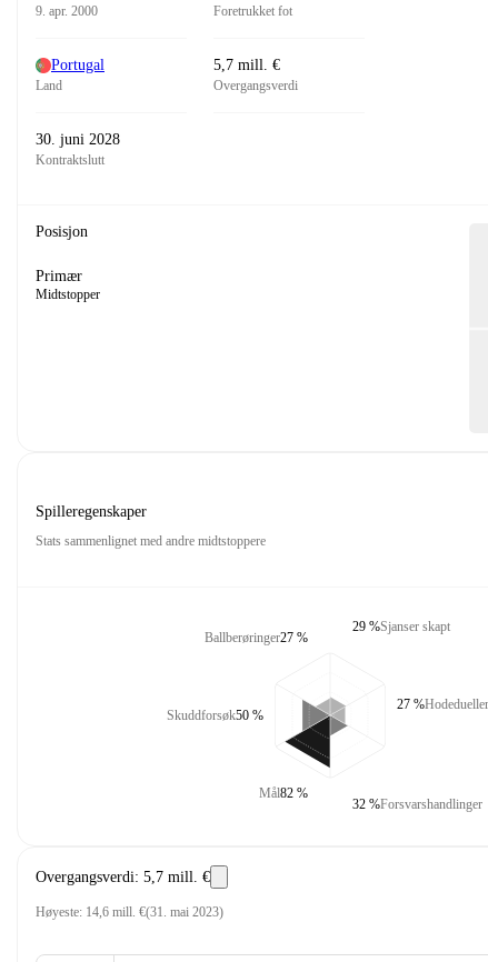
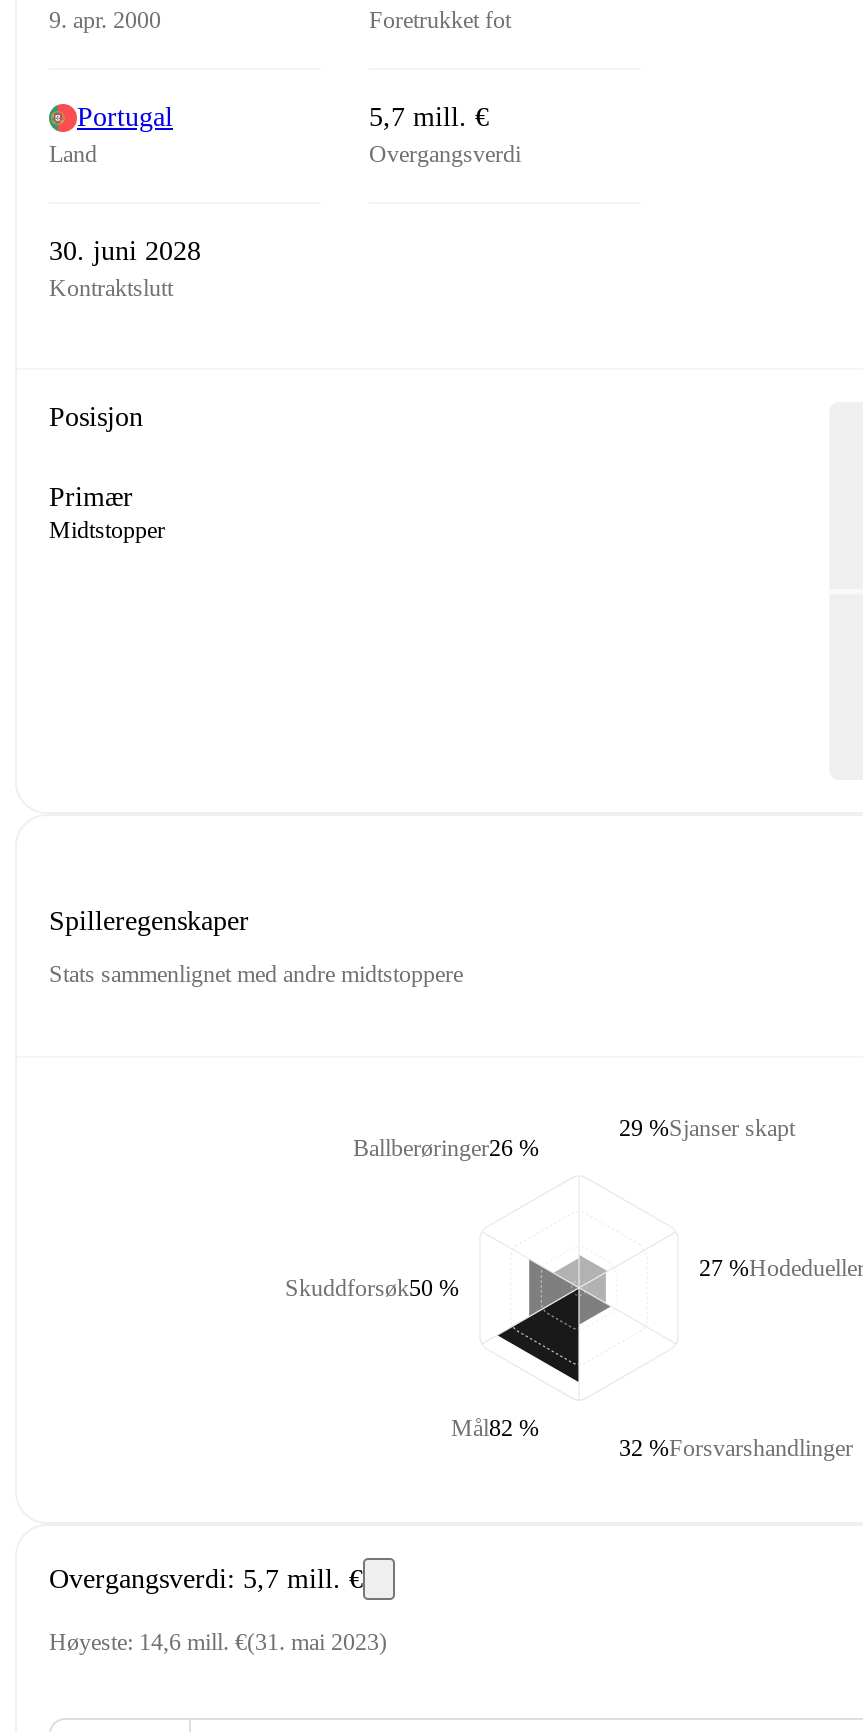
- Ballberøringer27 %
+ Ballberøringer26 %
